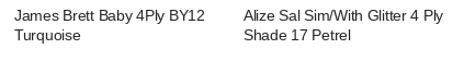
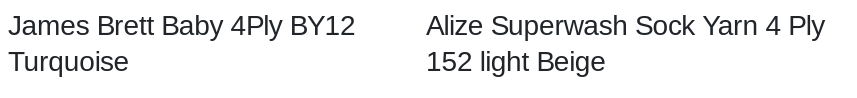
- Alize Sal Sim/With Glitter 4 Ply
- Shade 17 Petrel
+ Alize Superwash Sock Yarn 4 Ply
+ 152 light Beige
